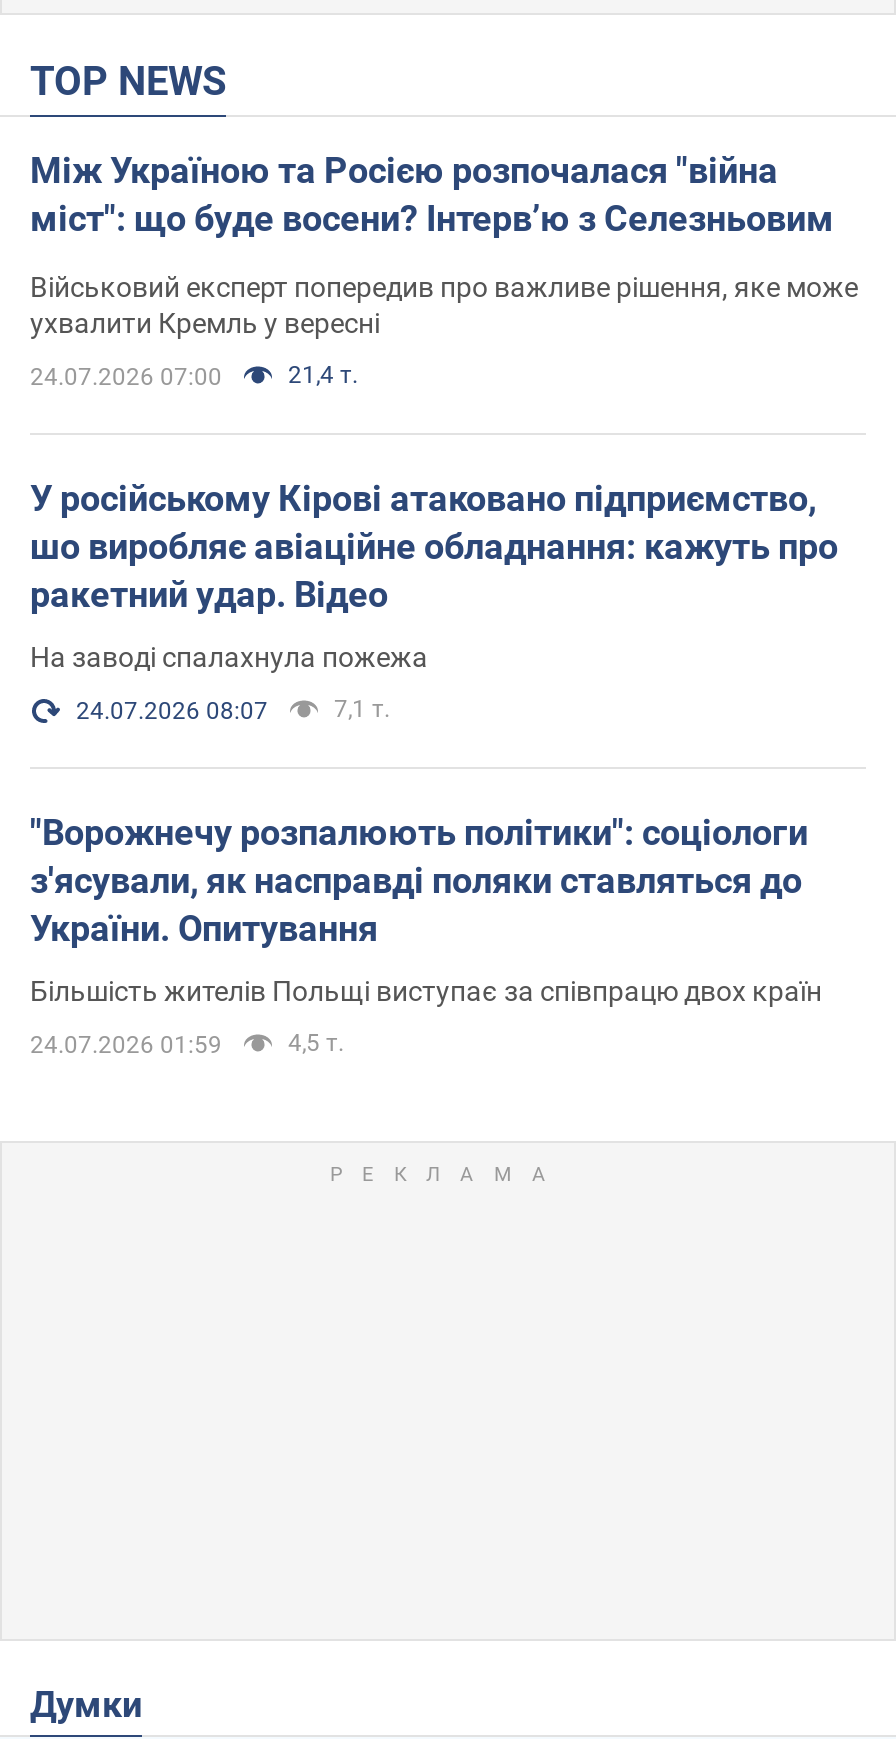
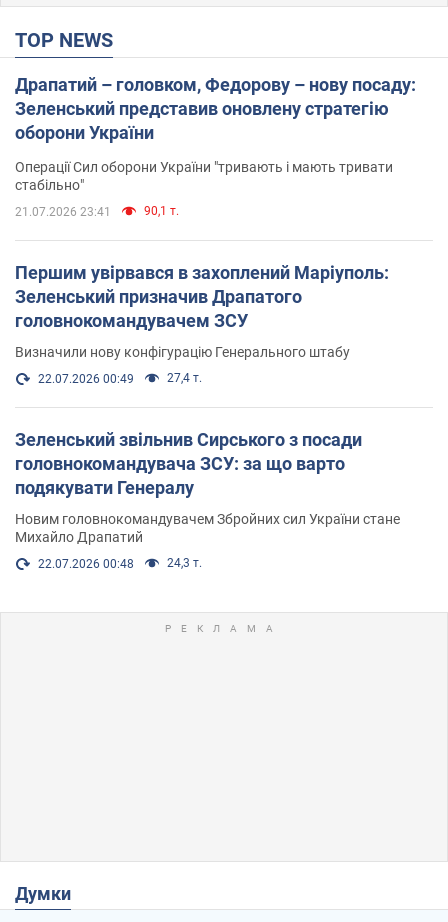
- Між Україною та Росією розпочалася "війна
- міст": що буде восени? Інтерв’ю з Селезньовим
+ Драпатий – головком, Федорову – нову посаду:
+ Зеленський представив оновлену стратегію
+ оборони України

- Військовий експерт попередив про важливе рішення, яке може
- ухвалити Кремль у вересні
+ Операції Сил оборони України "тривають і мають тривати
+ стабільно"

- 24.07.2026 07:00
- 21,4 т.
+ 21.07.2026 23:41
+ 90,1 т.

- У російському Кірові атаковано підприємство,
- шо виробляє авіаційне обладнання: кажуть про
- ракетний удар. Відео
+ Першим увірвався в захоплений Маріуполь:
+ Зеленський призначив Драпатого
+ головнокомандувачем ЗСУ

- На заводі спалахнула пожежа
+ Визначили нову конфігурацію Генерального штабу

- 24.07.2026 08:07
- 7,1 т.
+ 22.07.2026 00:49
+ 27,4 т.

- "Ворожнечу розпалюють політики": соціологи
- з'ясували, як насправді поляки ставляться до
- України. Опитування
+ Зеленський звільнив Сирського з посади
+ головнокомандувача ЗСУ: за що варто
+ подякувати Генералу

- Більшість жителів Польщі виступає за співпрацю двох країн
+ Новим головнокомандувачем Збройних сил України стане
+ Михайло Драпатий

- 24.07.2026 01:59
- 4,5 т.
+ 22.07.2026 00:48
+ 24,3 т.
